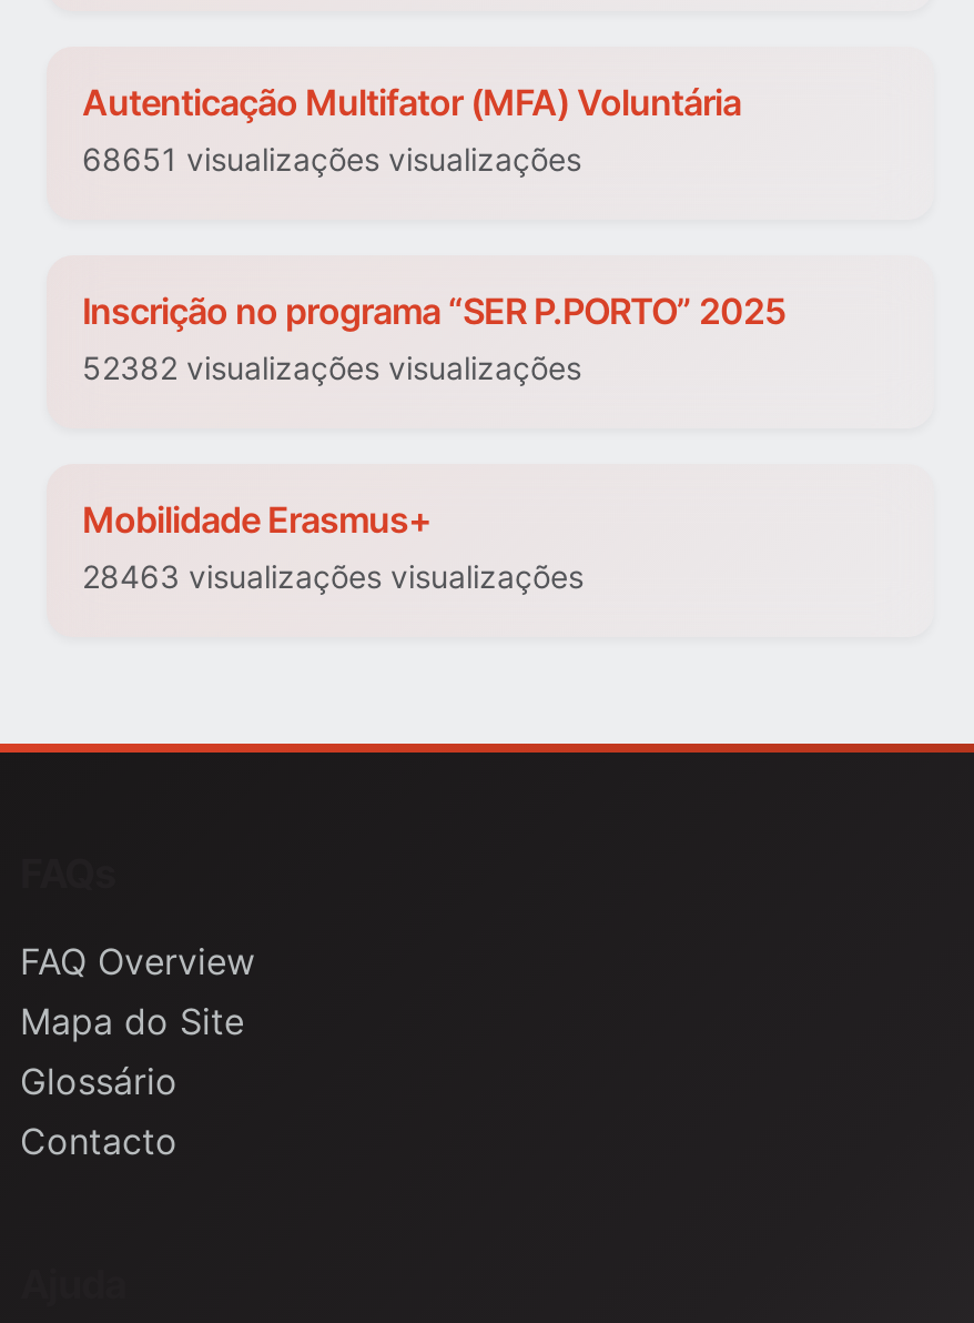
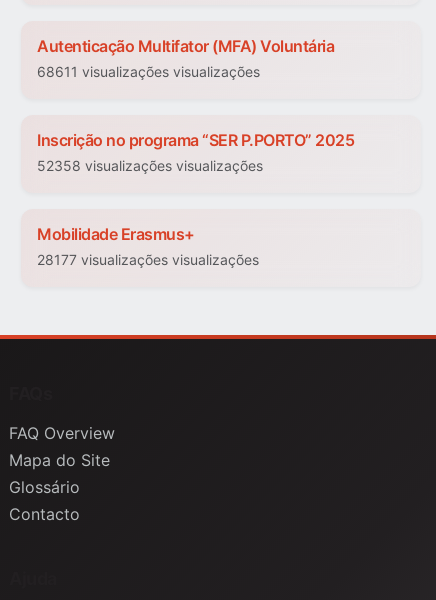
- 68651 visualizações visualizações
+ 68611 visualizações visualizações

- 52382 visualizações visualizações
+ 52358 visualizações visualizações

- 28463 visualizações visualizações
+ 28177 visualizações visualizações
